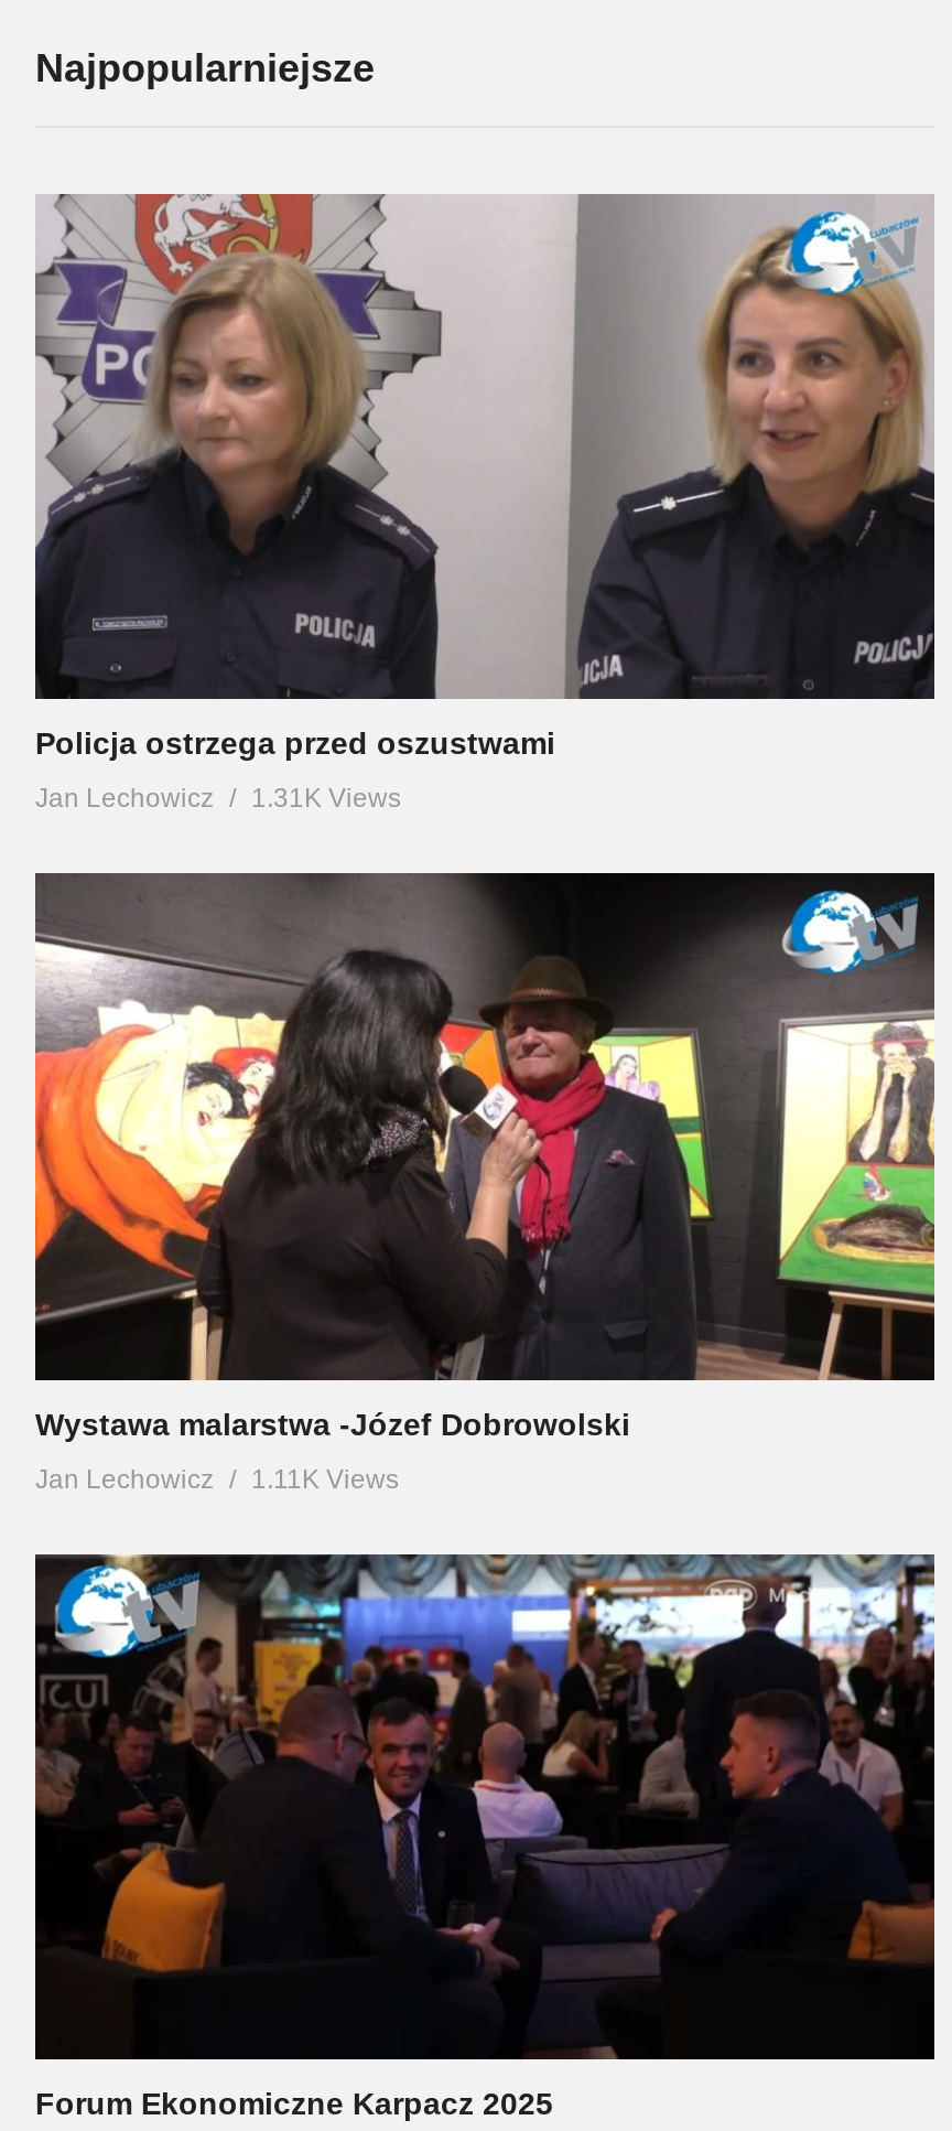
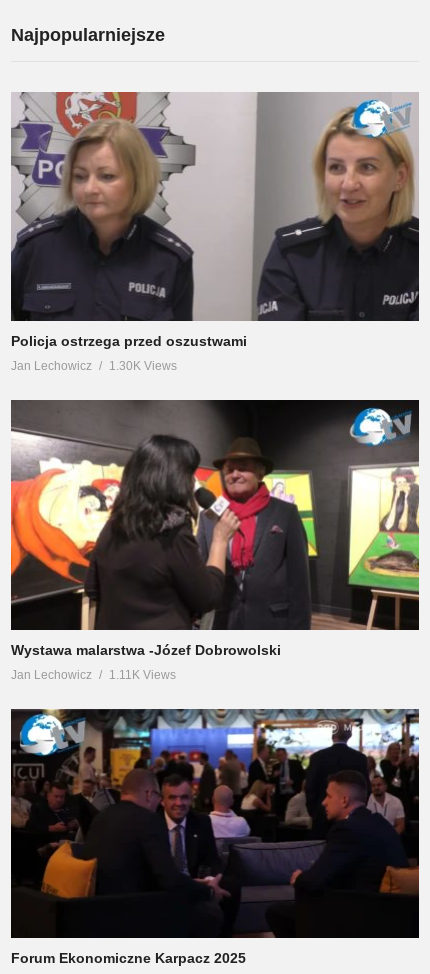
- Jan Lechowicz 1.31K Views
+ Jan Lechowicz 1.30K Views
